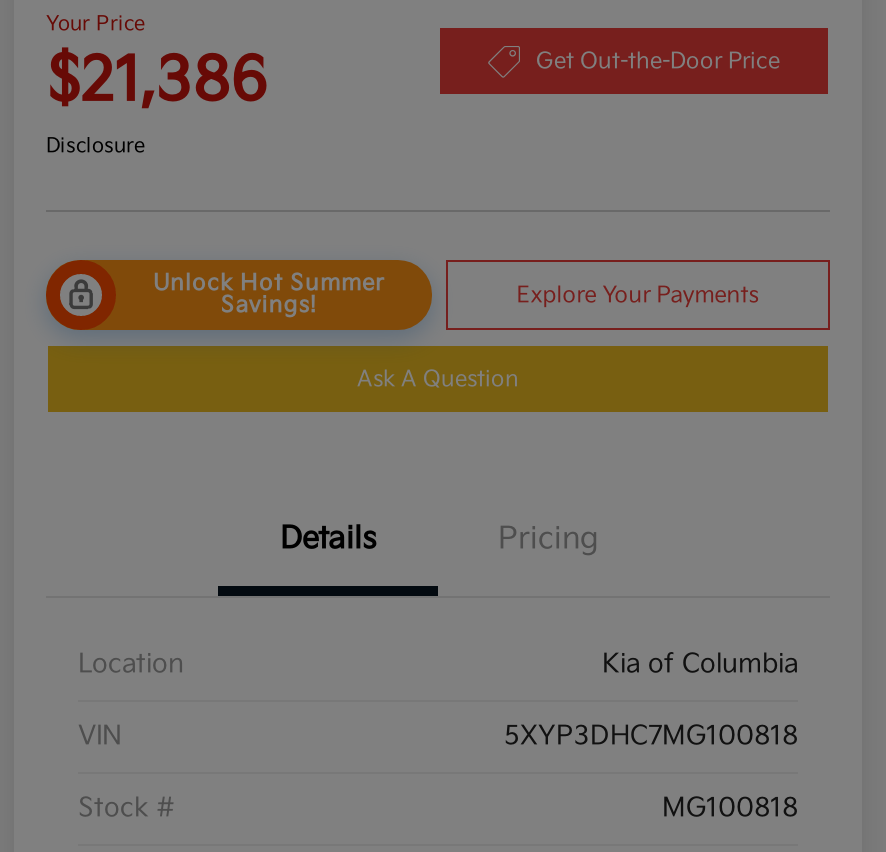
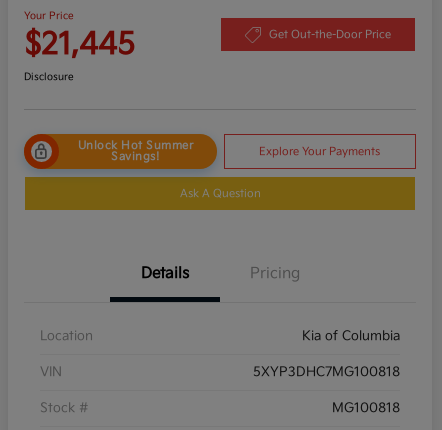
- $21,386
+ $21,445
